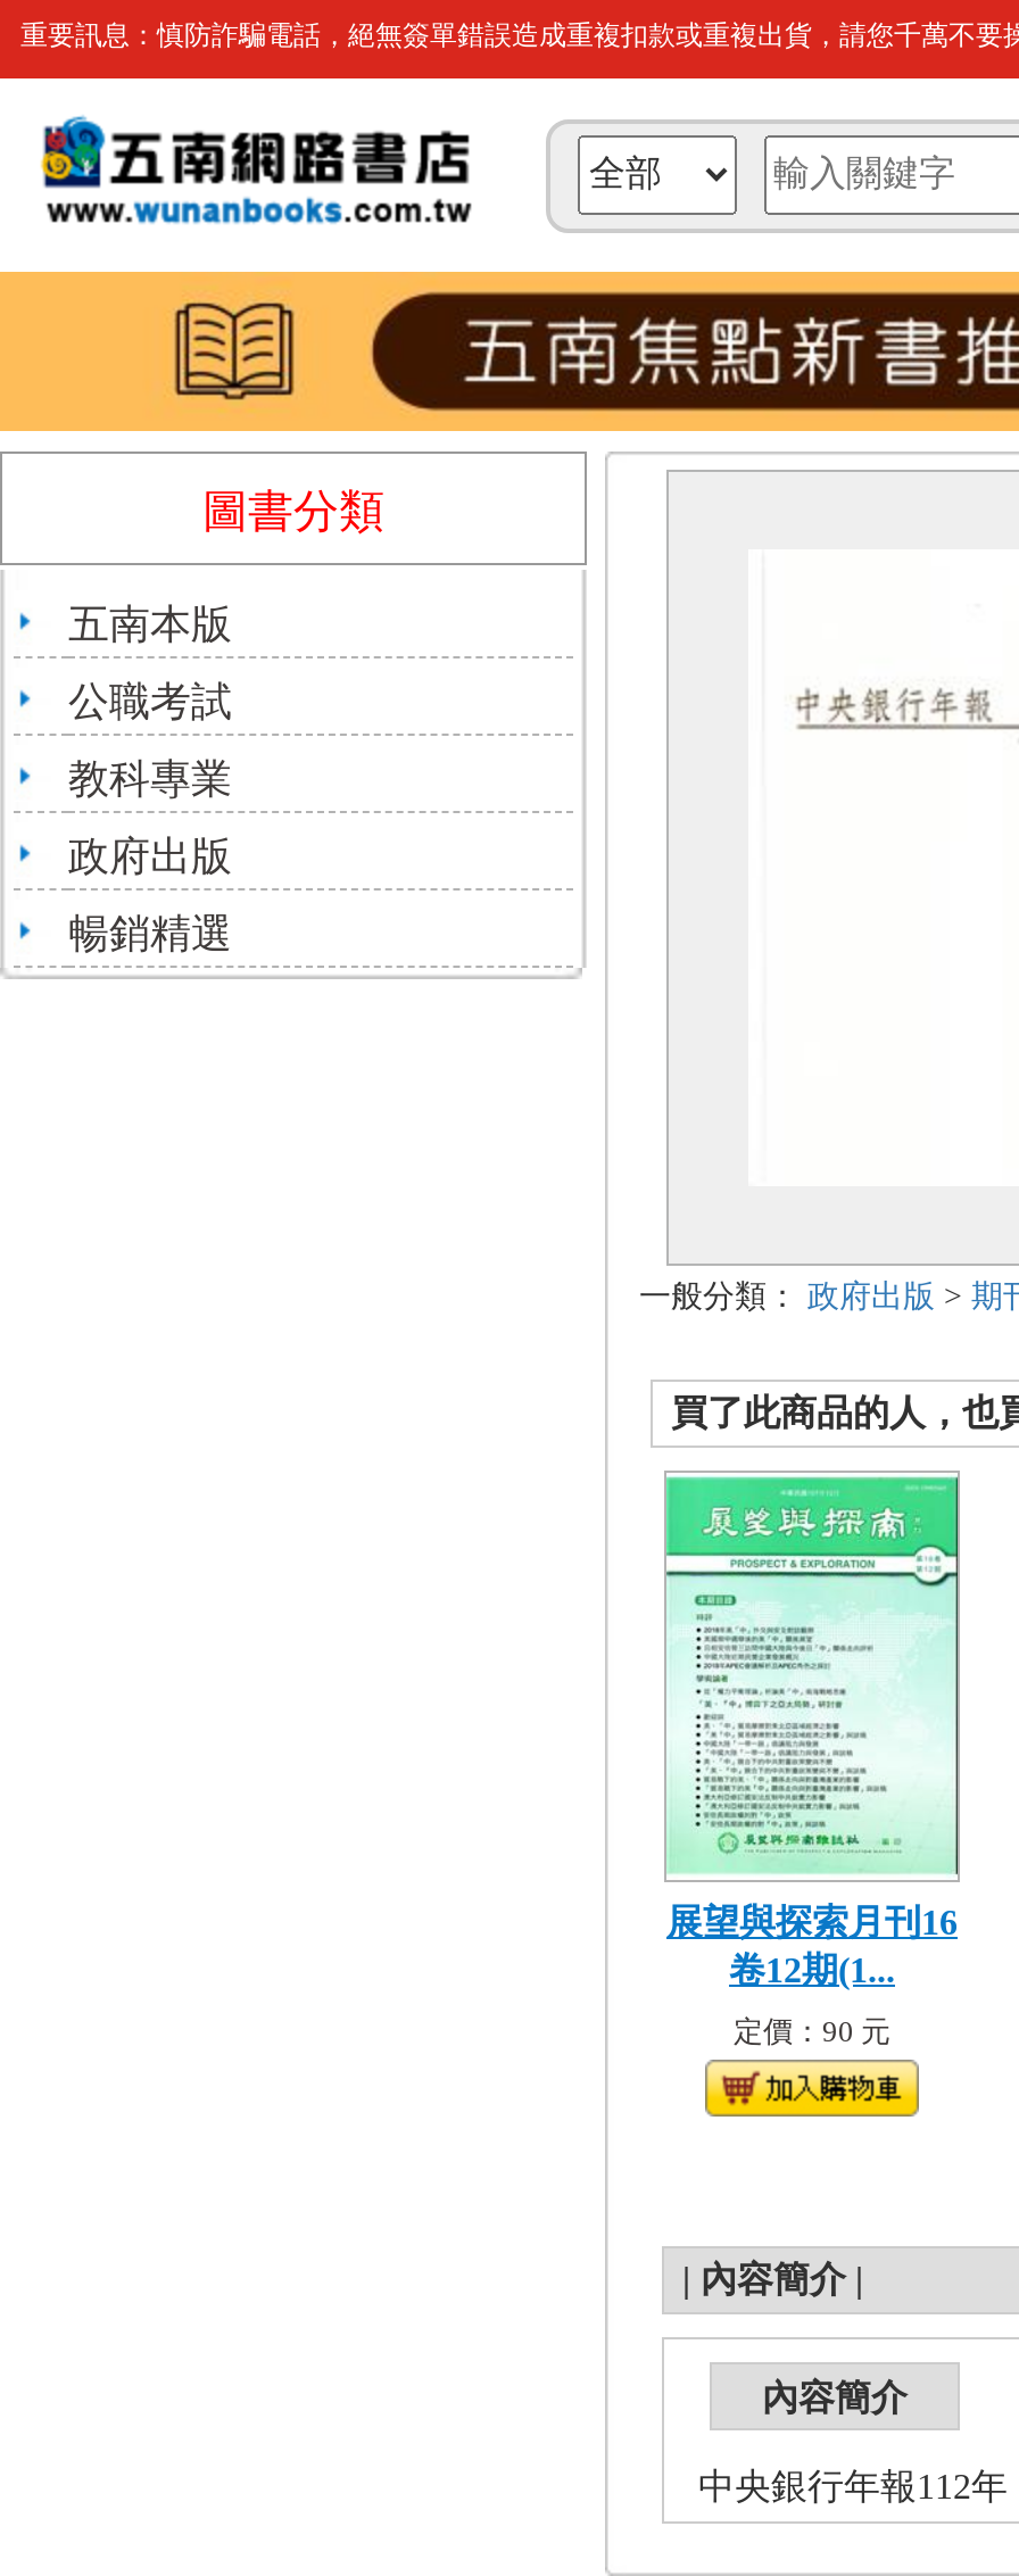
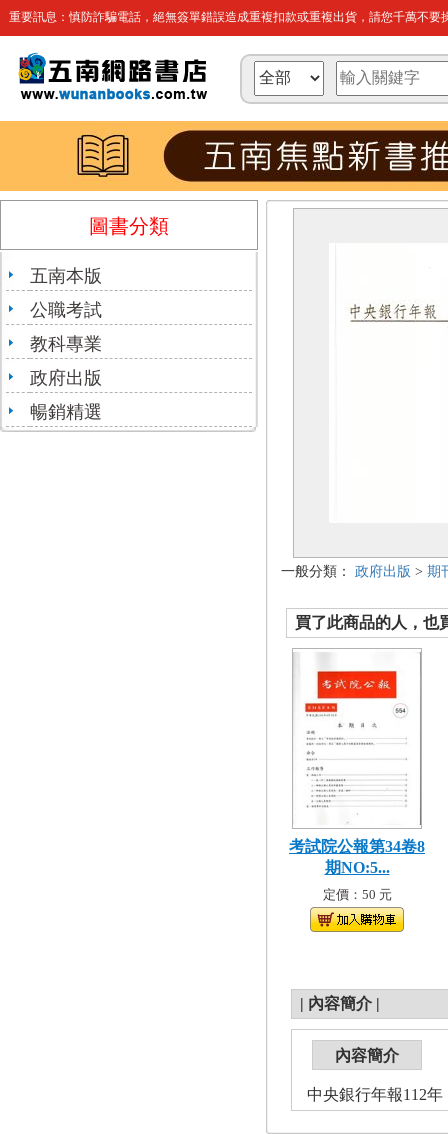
- [image]
- 展望與探索月刊16
- 卷12期(1...
+ [image]
+ 考試院公報第34卷8
+ 期NO:5...

- 定價：90 元
+ 定價：50 元
